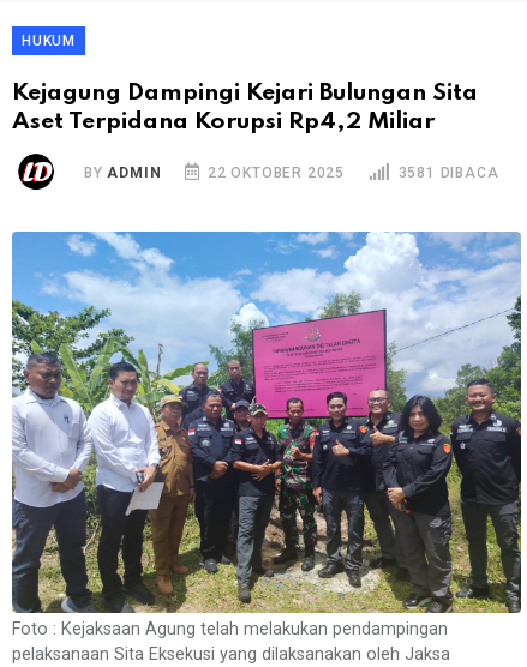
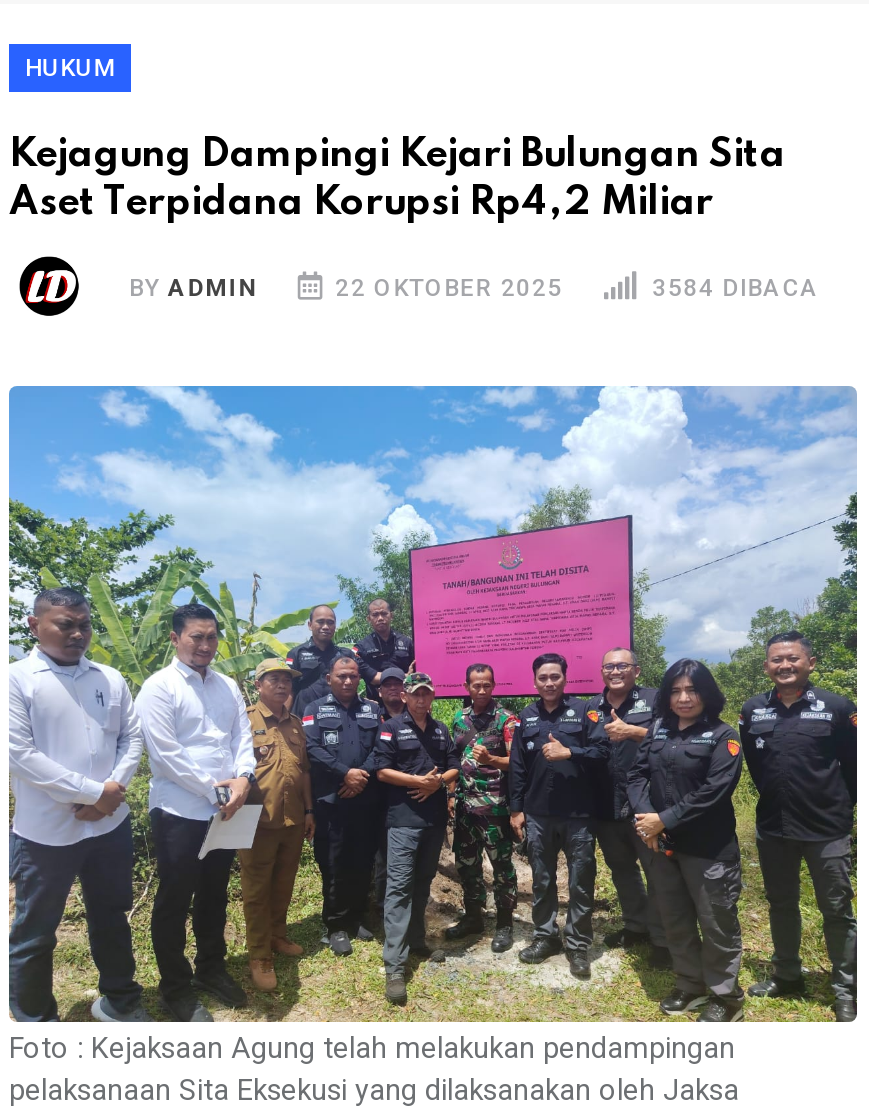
- 3581 DIBACA
+ 3584 DIBACA
